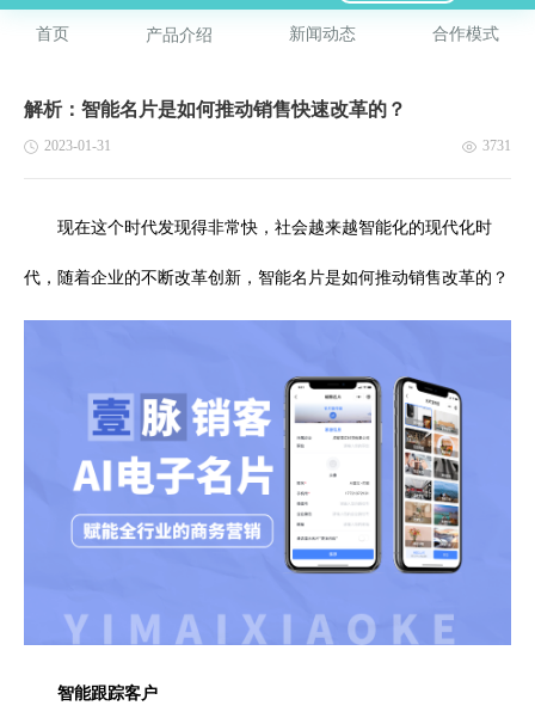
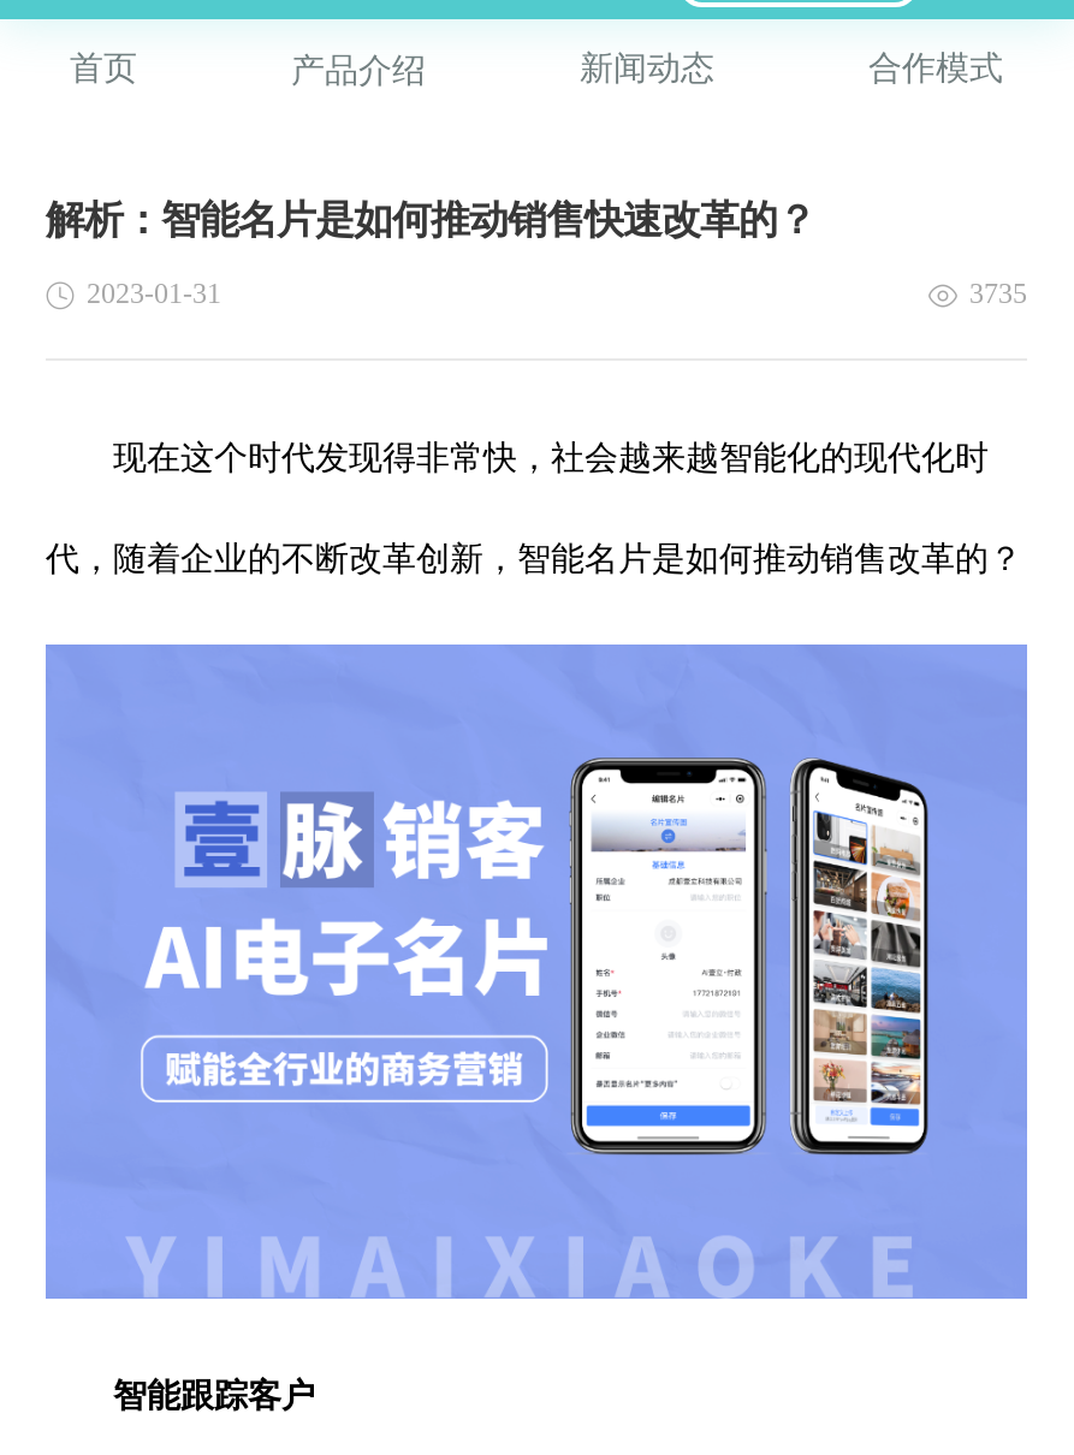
- 3731
+ 3735
